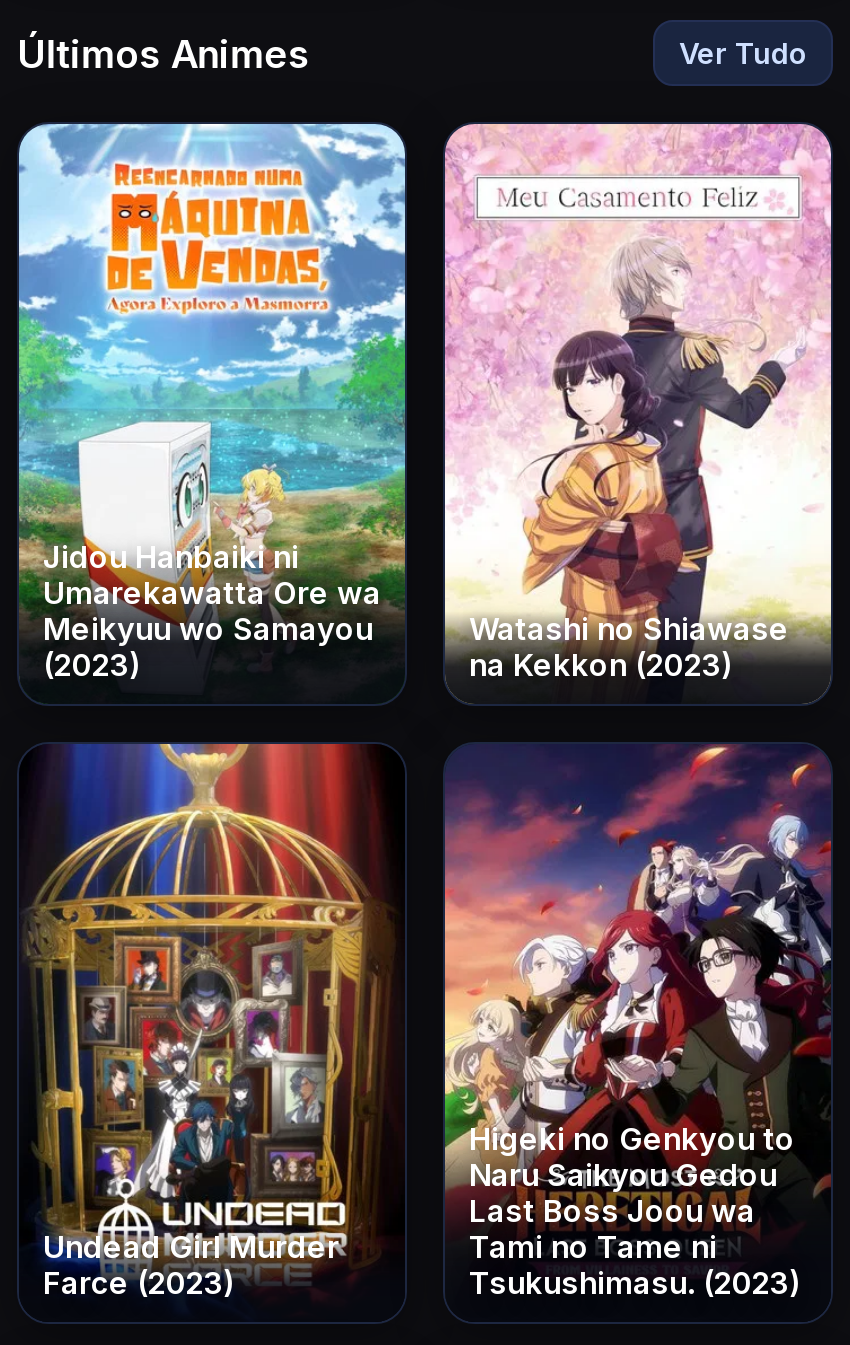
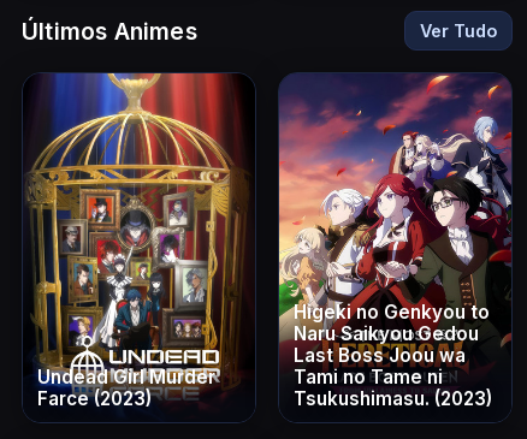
- [image]
- Jidou Hanbaiki ni
- Umarekawatta Ore wa
- Meikyuu wo Samayou
- (2023)

- [image]
- Watashi no Shiawase
- na Kekkon (2023)
